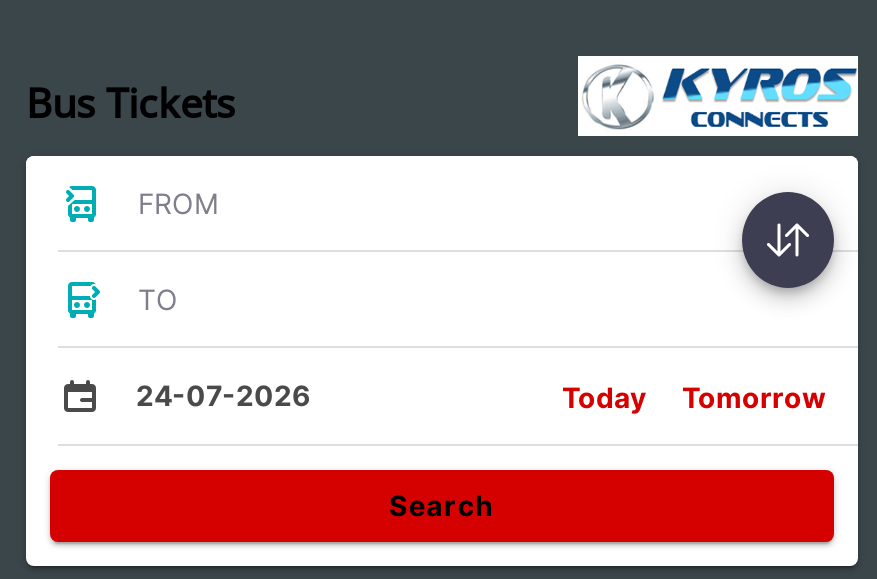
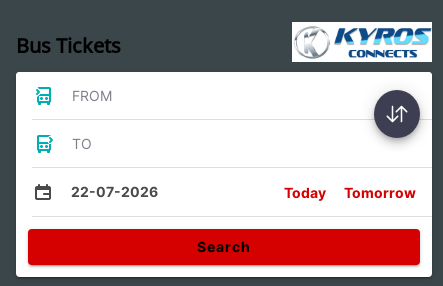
- 24-07-2026
+ 22-07-2026
